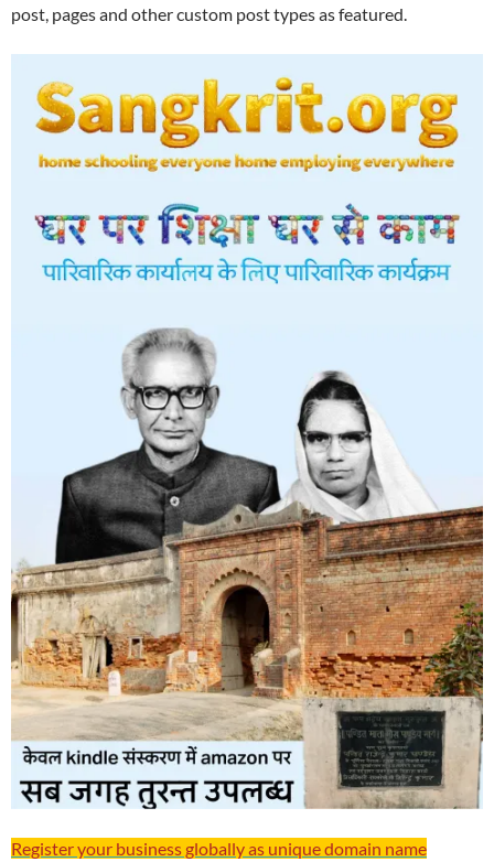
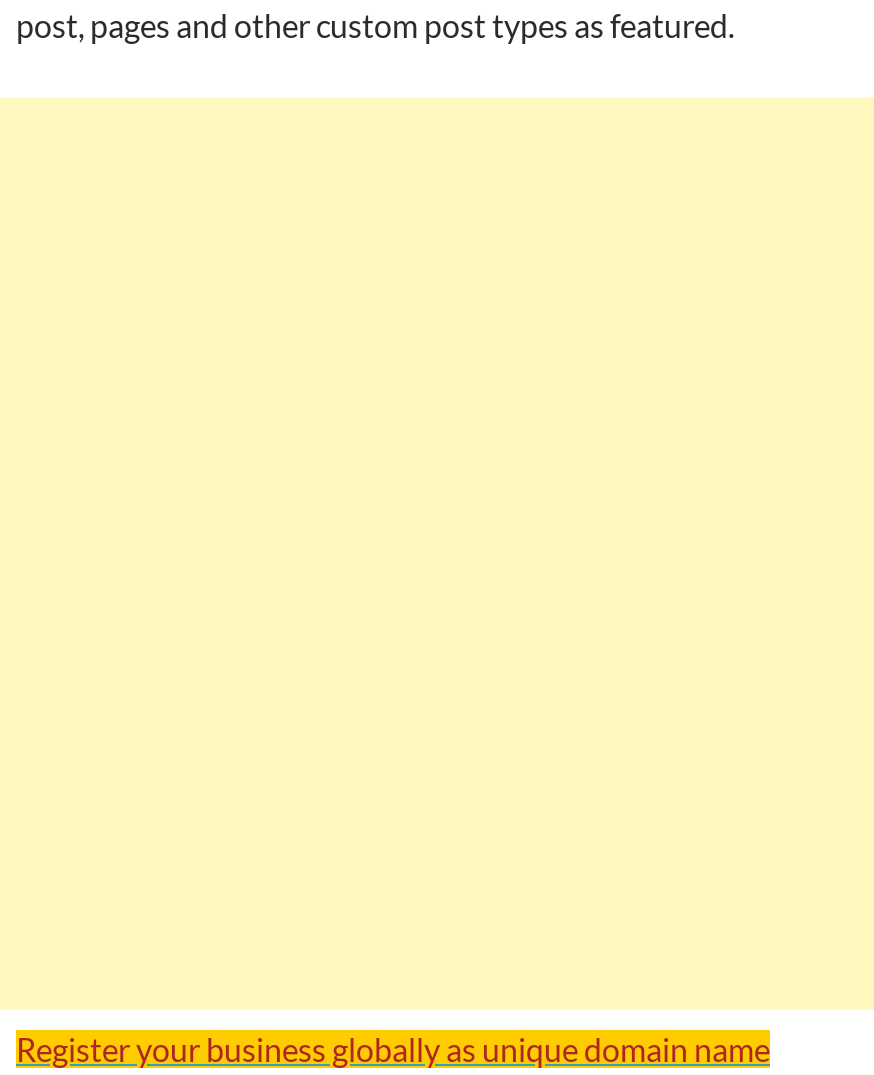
- [image]
